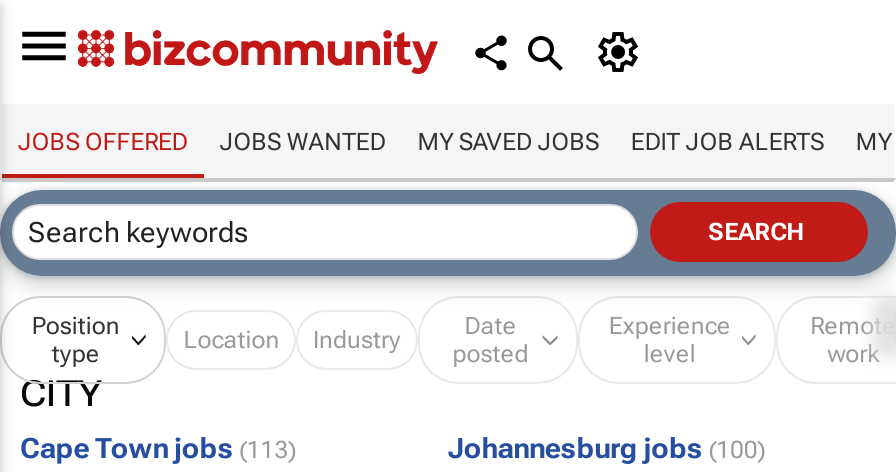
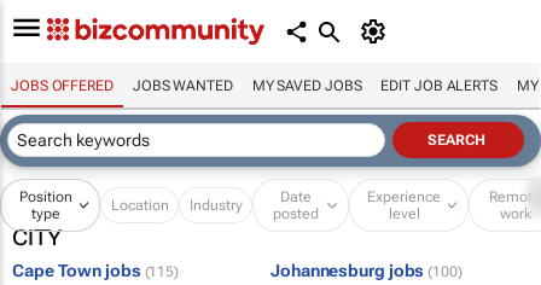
- Cape Town jobs (113)
+ Cape Town jobs (115)
